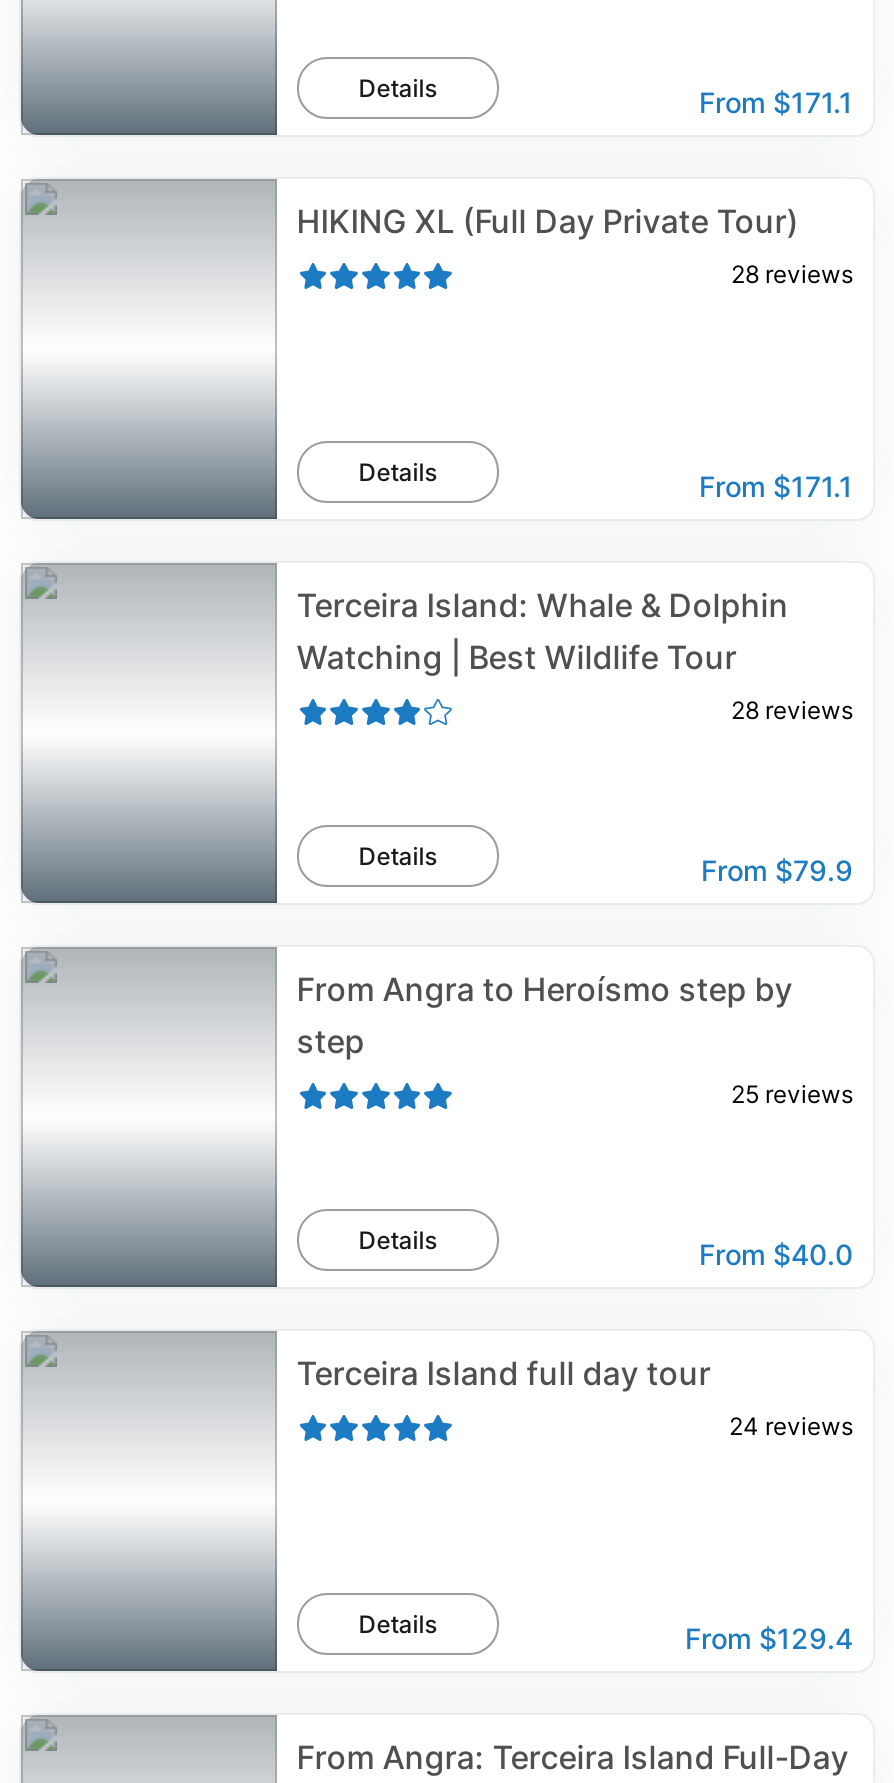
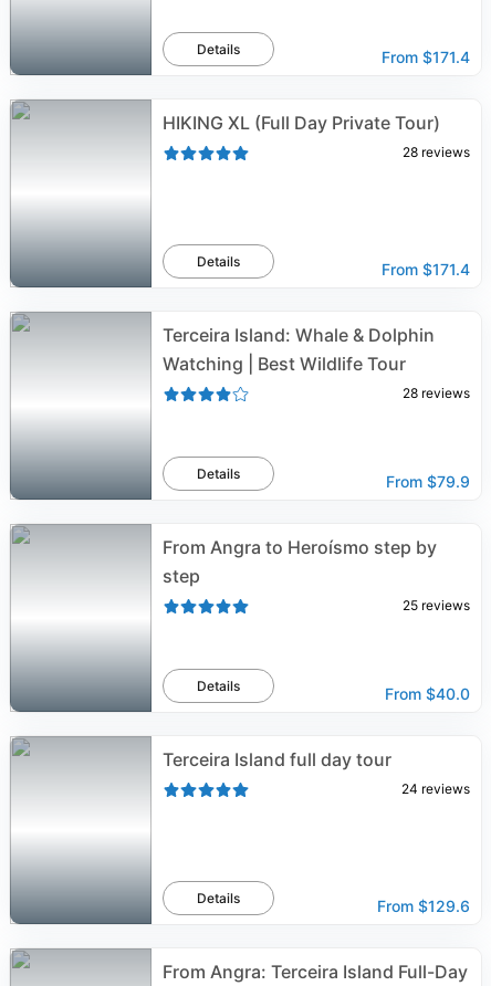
- From $171.1
+ From $171.4

- From $171.1
+ From $171.4

- From $129.4
+ From $129.6
